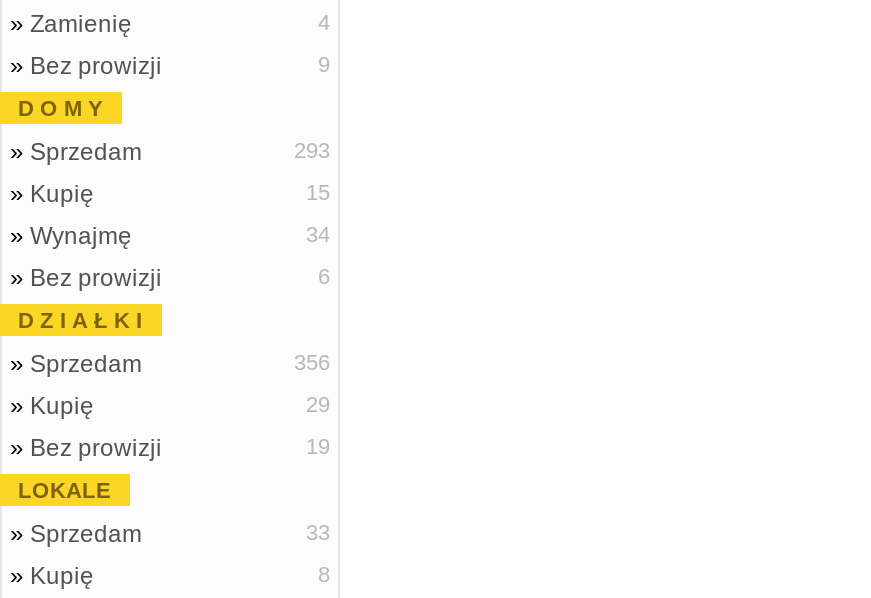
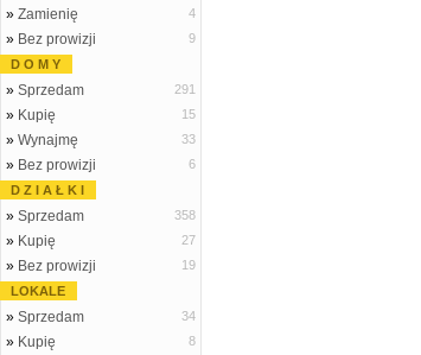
- 293
+ 291

- 34
+ 33

- 356
+ 358

- 29
+ 27

- 33
+ 34
